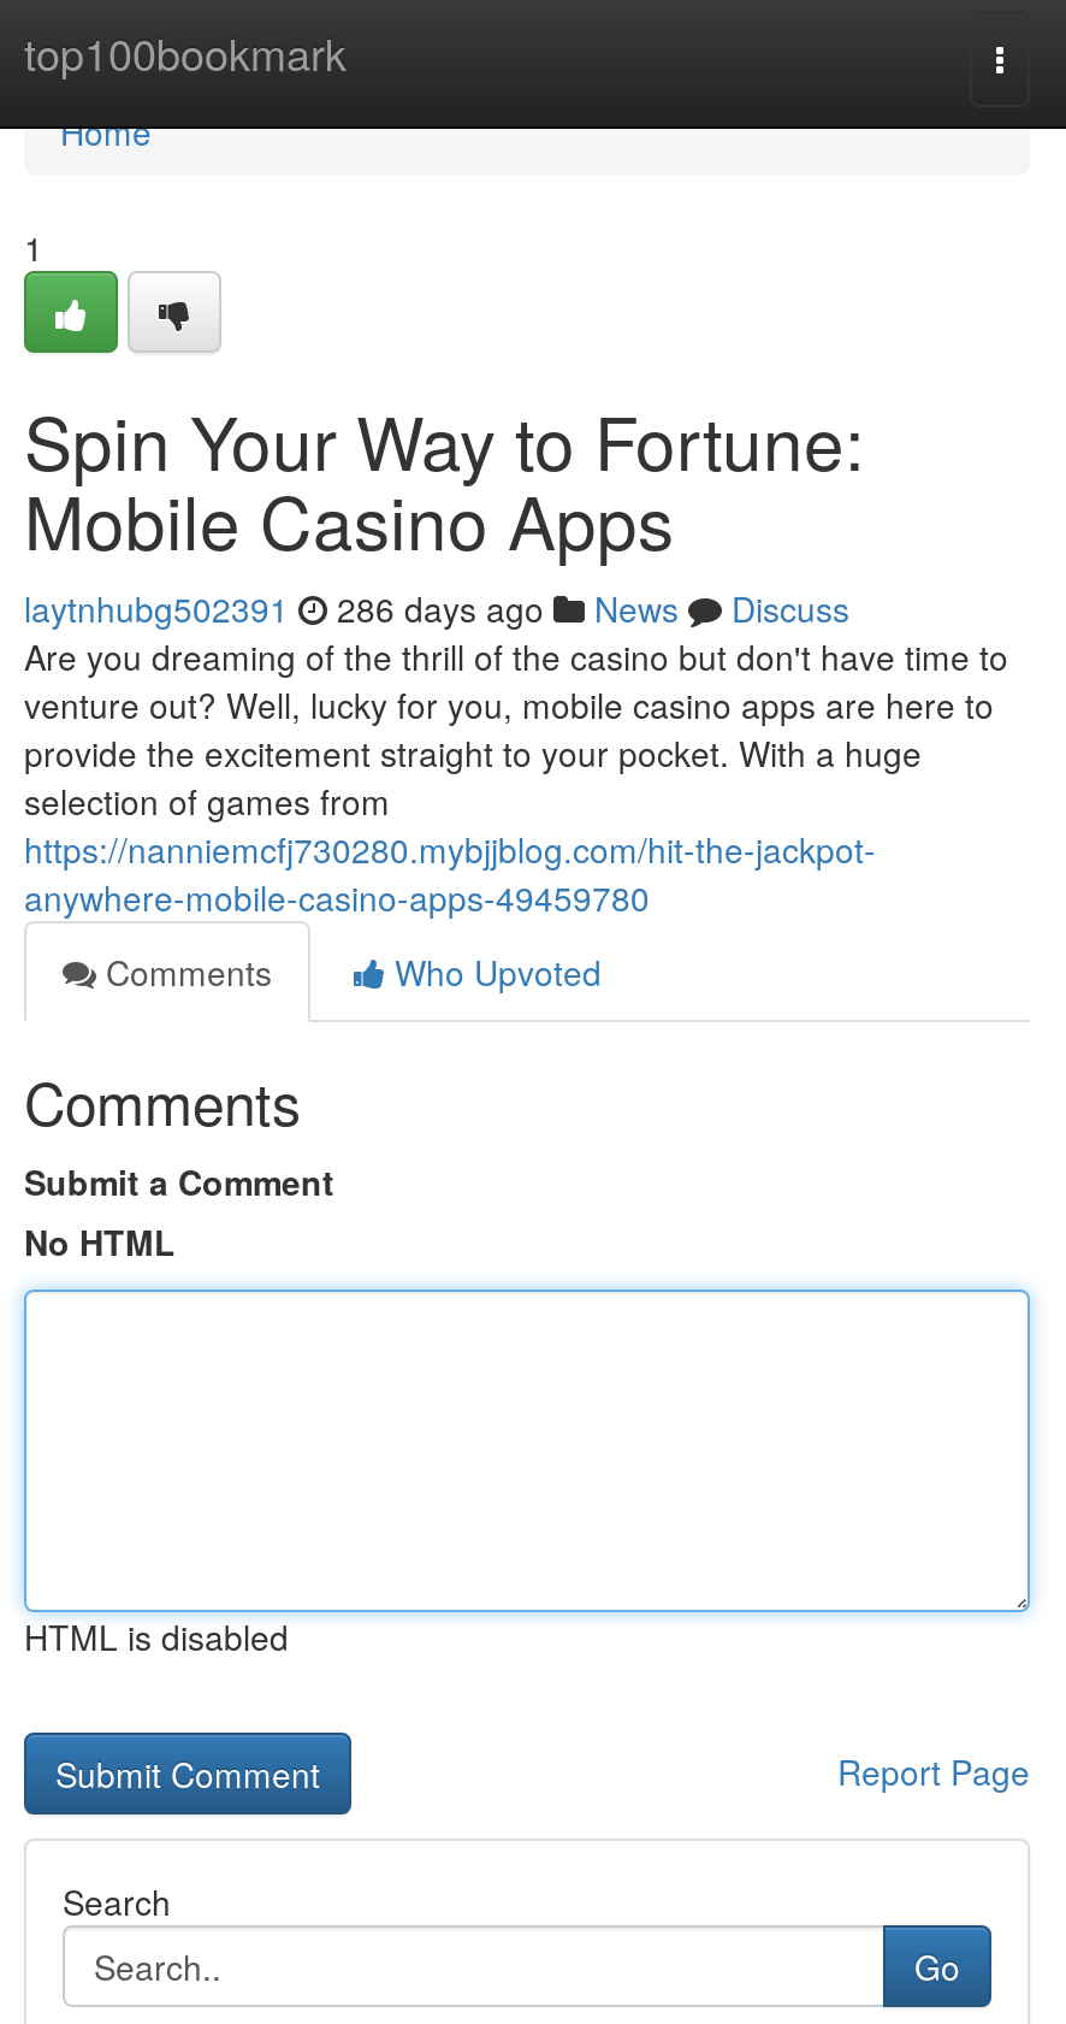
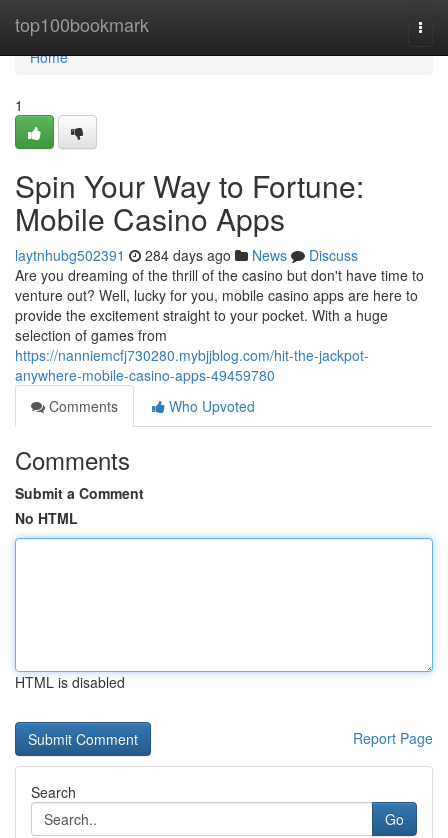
- laytnhubg502391 286 days ago News Discuss
+ laytnhubg502391 284 days ago News Discuss
